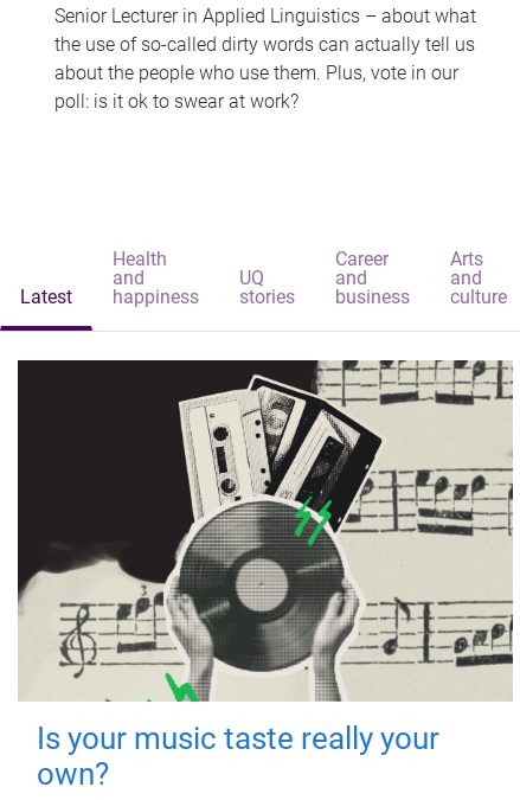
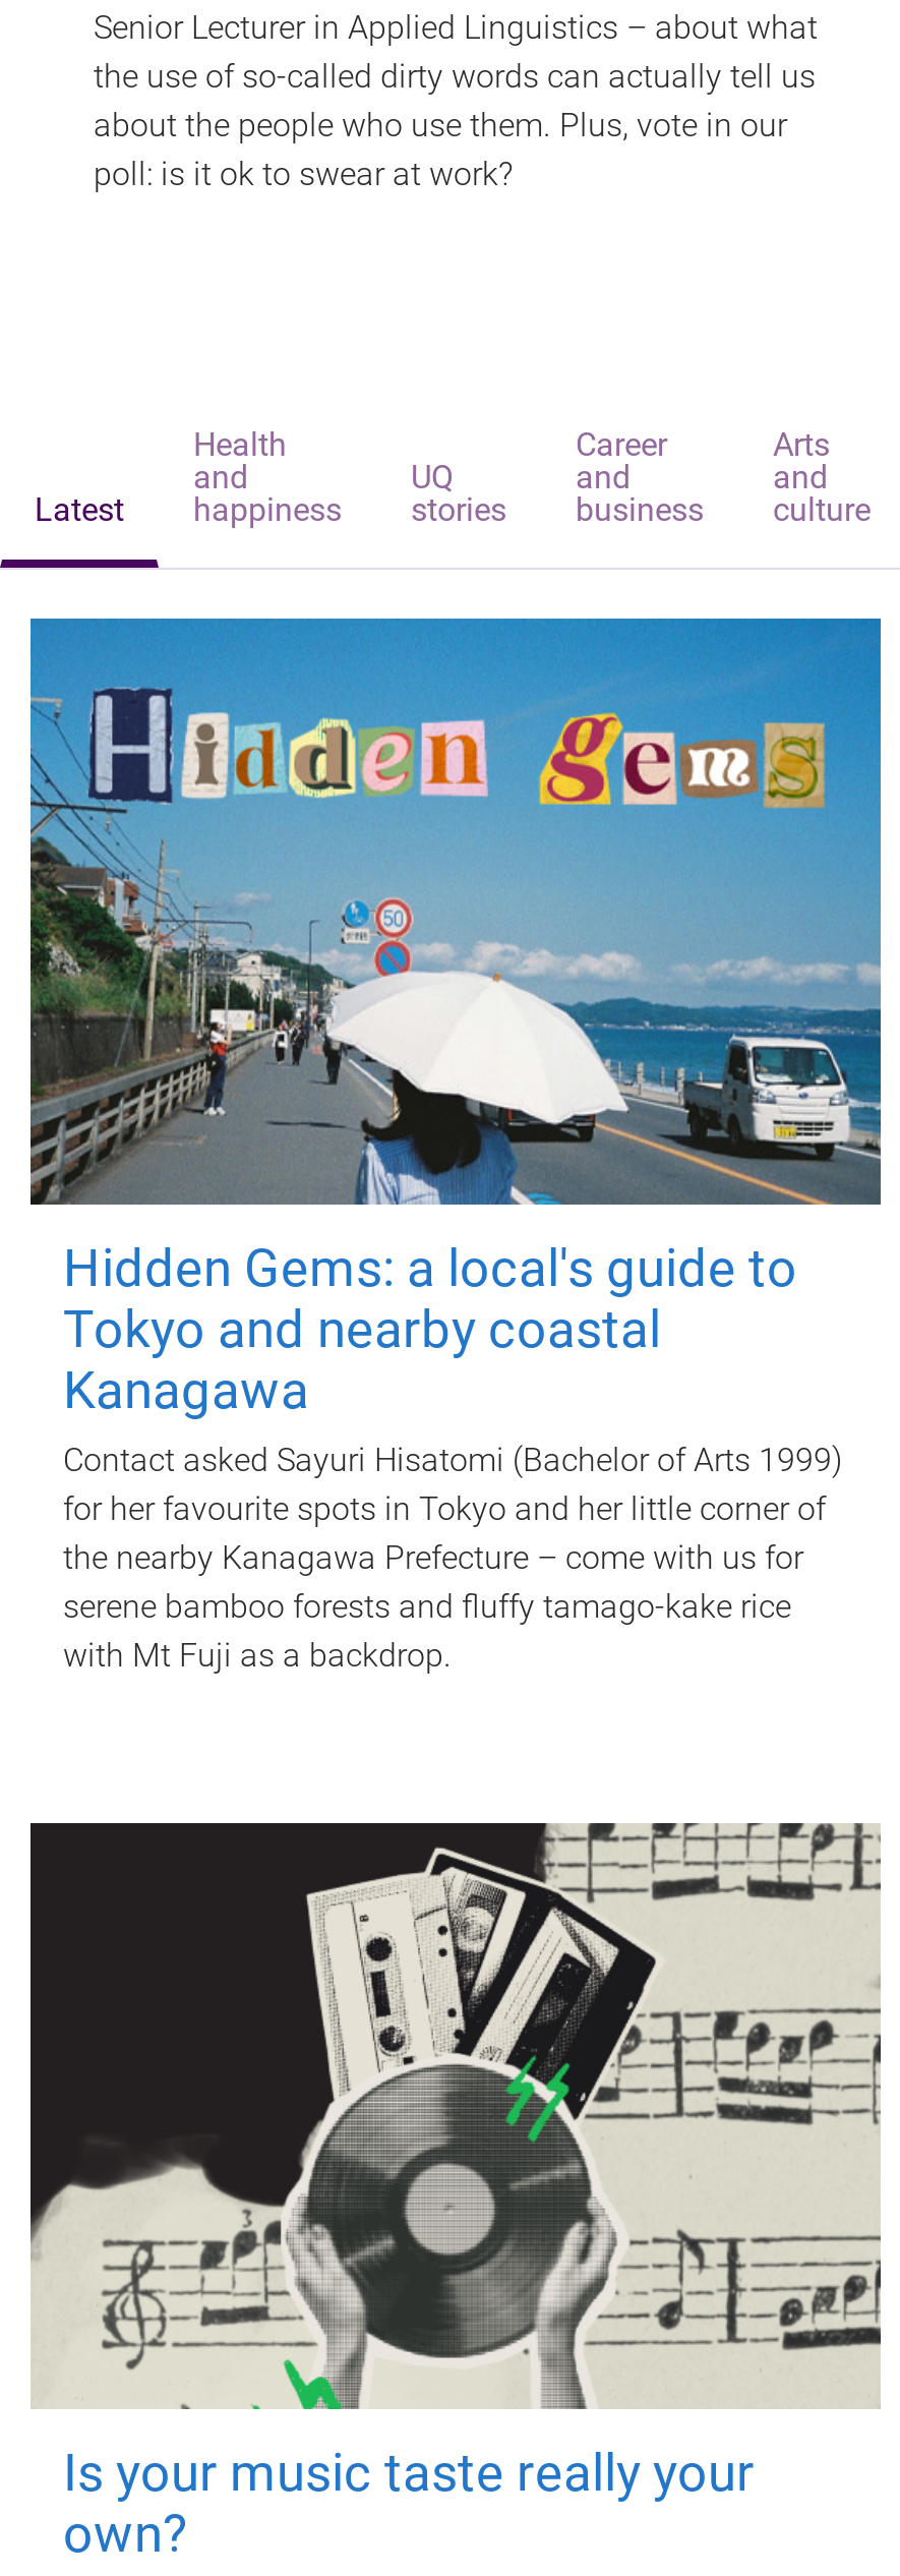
+ [image]
+ Hidden Gems: a local's guide to
+ Tokyo and nearby coastal
+ Kanagawa
+ Contact asked Sayuri Hisatomi (Bachelor of Arts 1999)
+ for her favourite spots in Tokyo and her little corner of
+ the nearby Kanagawa Prefecture – come with us for
+ serene bamboo forests and fluffy tamago-kake rice
+ with Mt Fuji as a backdrop.
